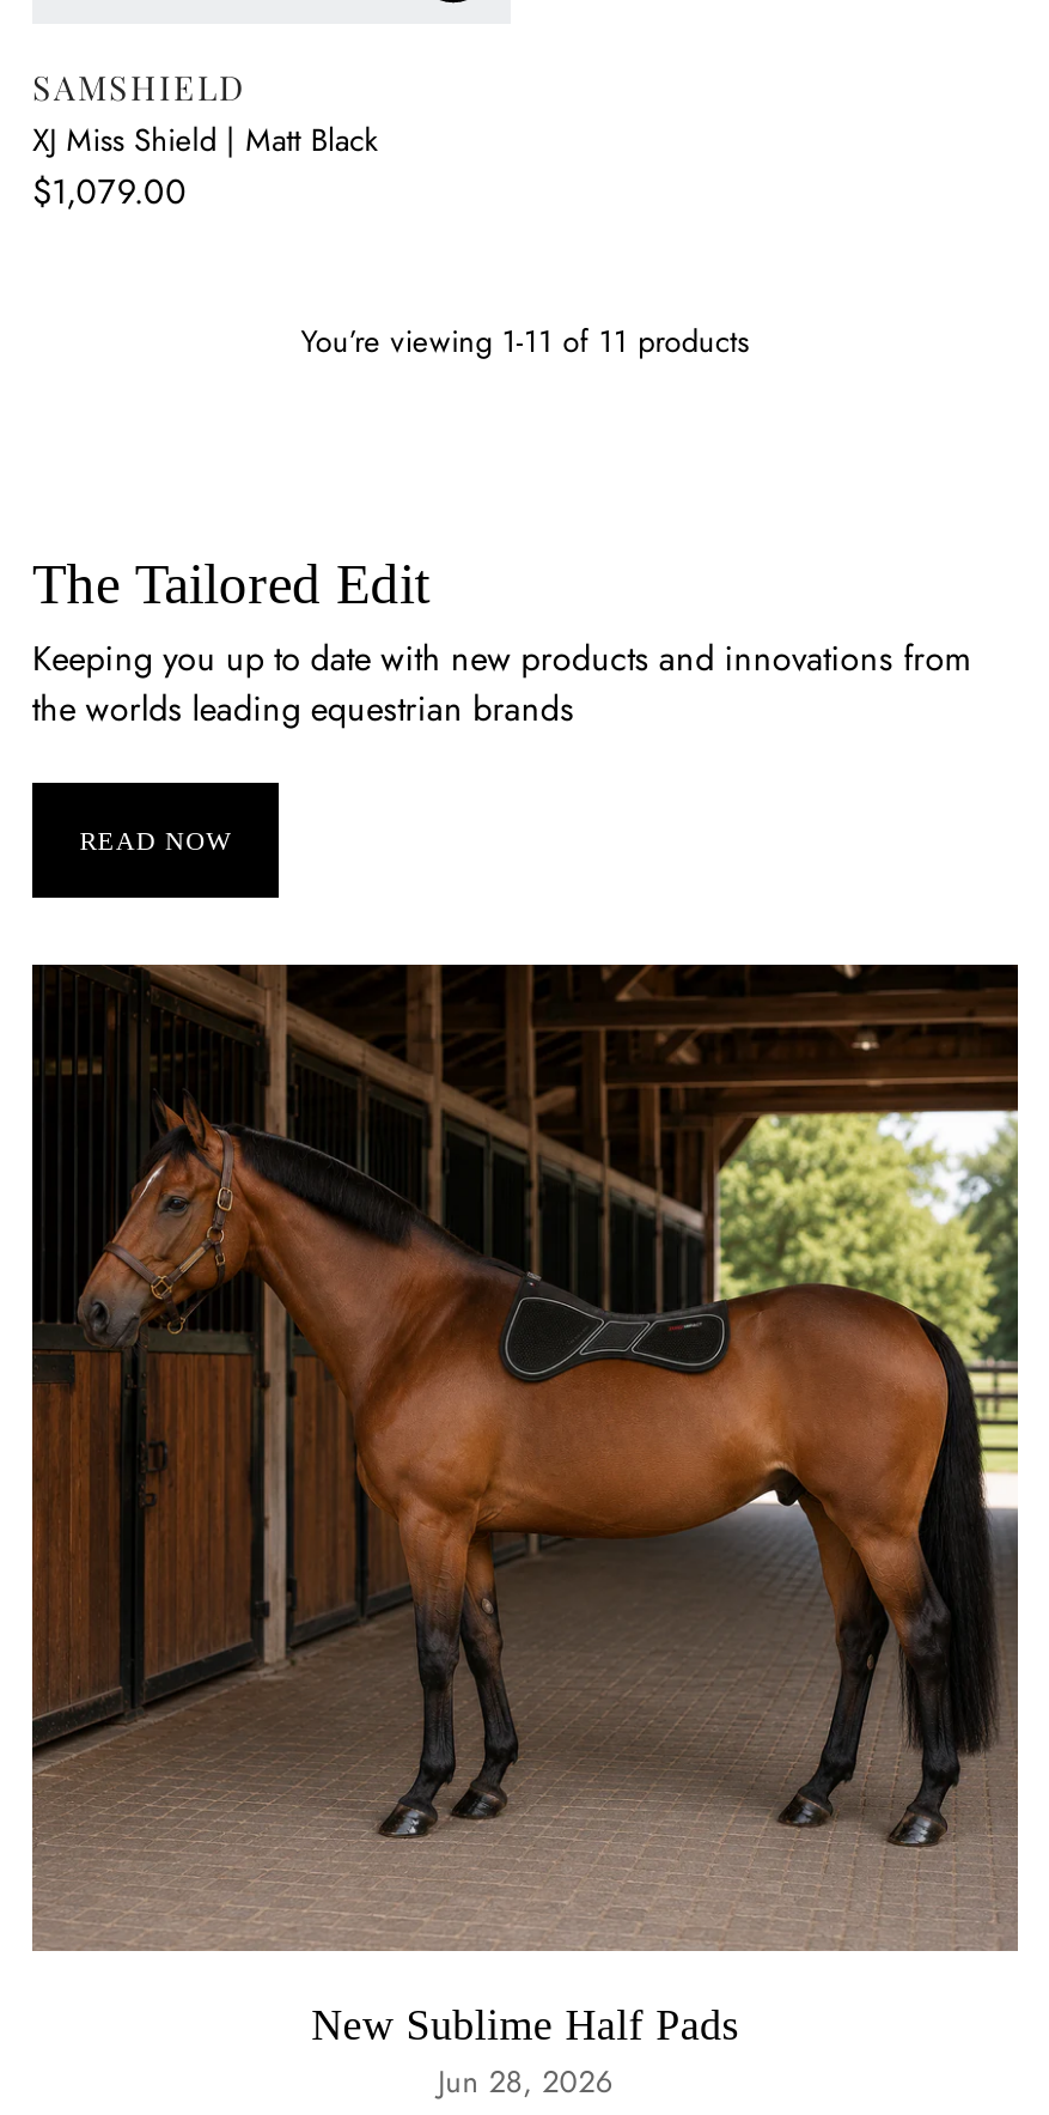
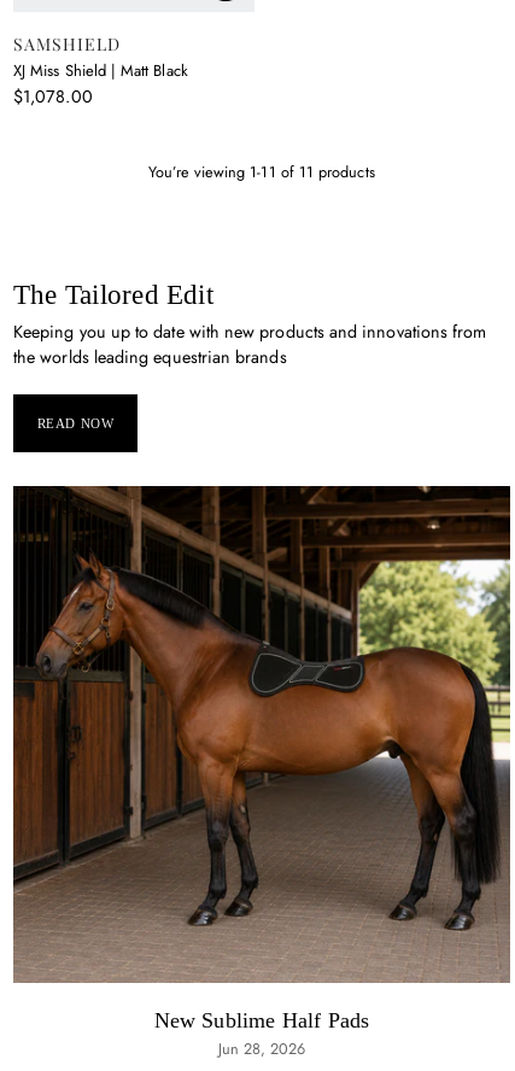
- $1,079.00
+ $1,078.00
